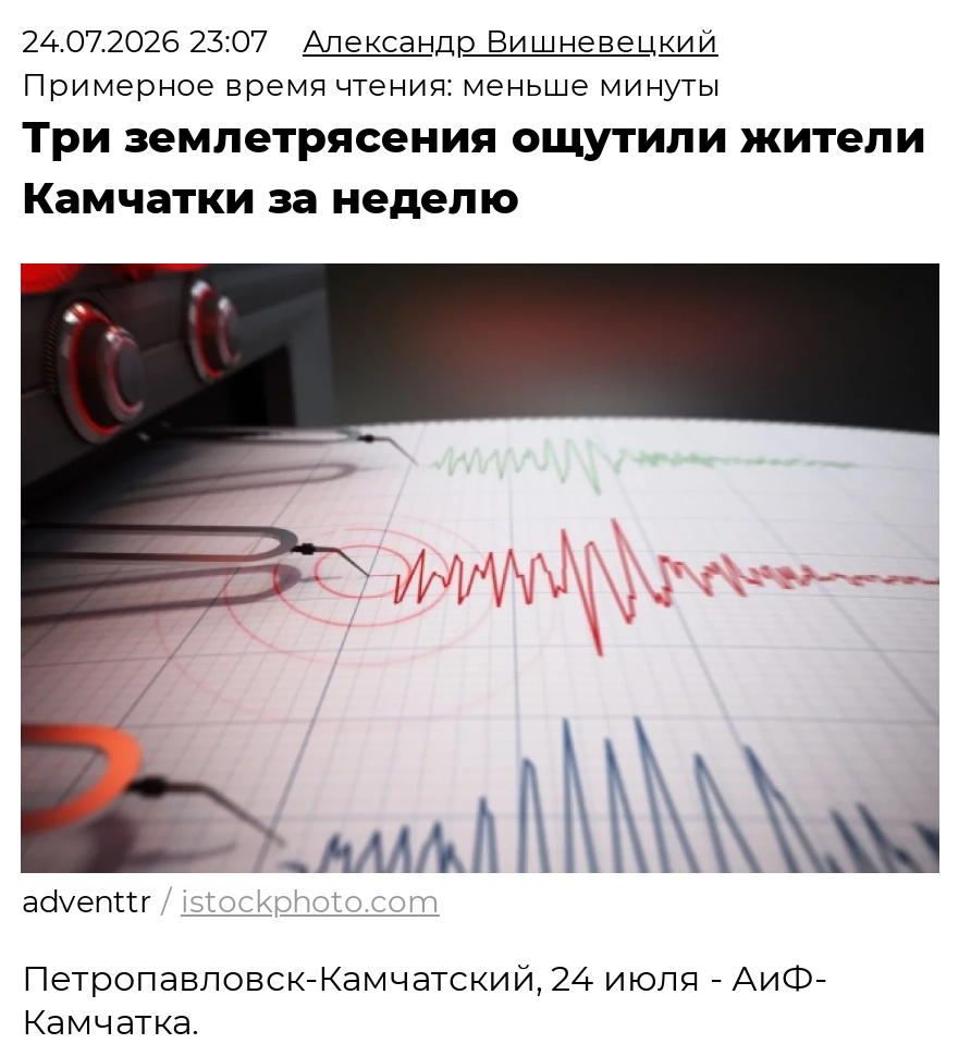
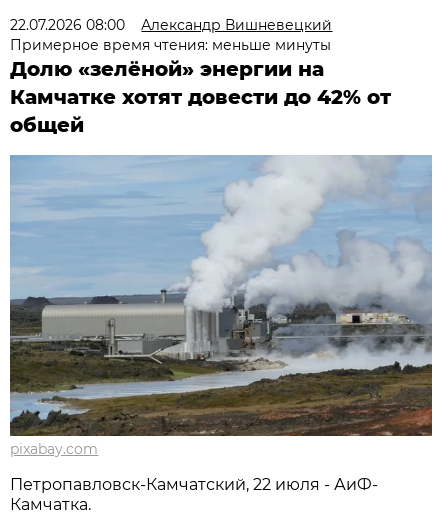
- 24.07.2026 23:07 Александр Вишневецкий
+ 22.07.2026 08:00 Александр Вишневецкий

- Три землетрясения ощутили жители
- Камчатки за неделю
+ Долю «зелёной» энергии на
+ Камчатке хотят довести до 42% от
+ общей

- [image]
- adventtr / istockphoto.com
+ [image]
+ pixabay.com

- Петропавловск-Камчатский, 24 июля - АиФ-
+ Петропавловск-Камчатский, 22 июля - АиФ-
